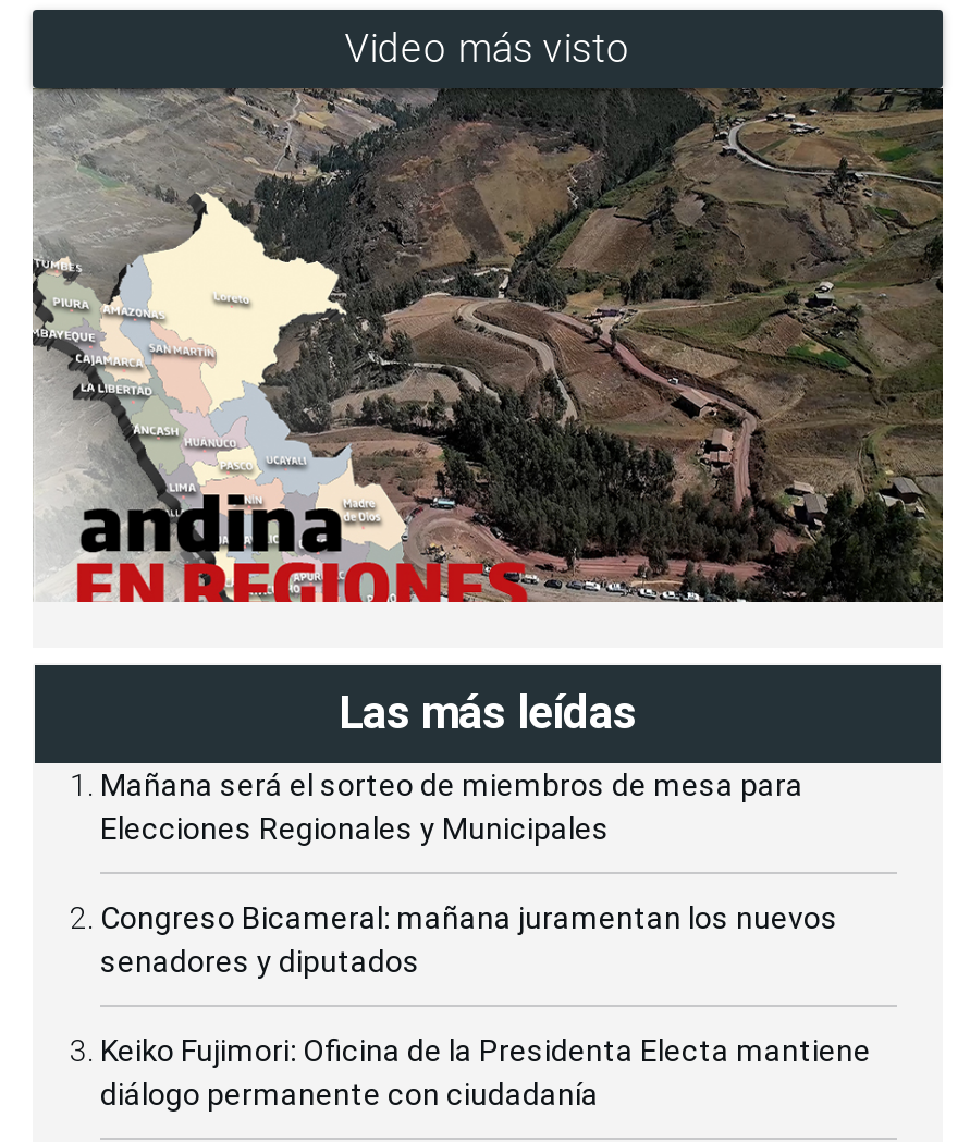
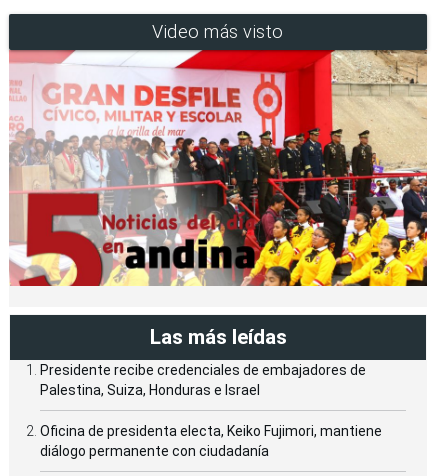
- [image]
+ [image]

- Mañana será el sorteo de miembros de mesa para
- Elecciones Regionales y Municipales
- Congreso Bicameral: mañana juramentan los nuevos
- senadores y diputados
- Keiko Fujimori: Oficina de la Presidenta Electa mantiene
+ Presidente recibe credenciales de embajadores de
+ Palestina, Suiza, Honduras e Israel
+ Oficina de presidenta electa, Keiko Fujimori, mantiene
